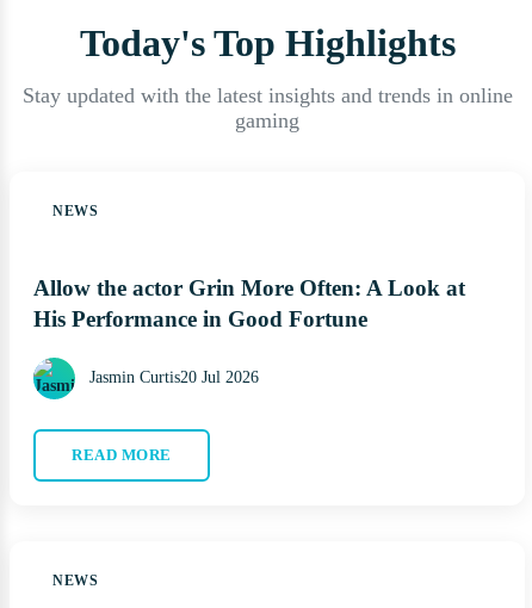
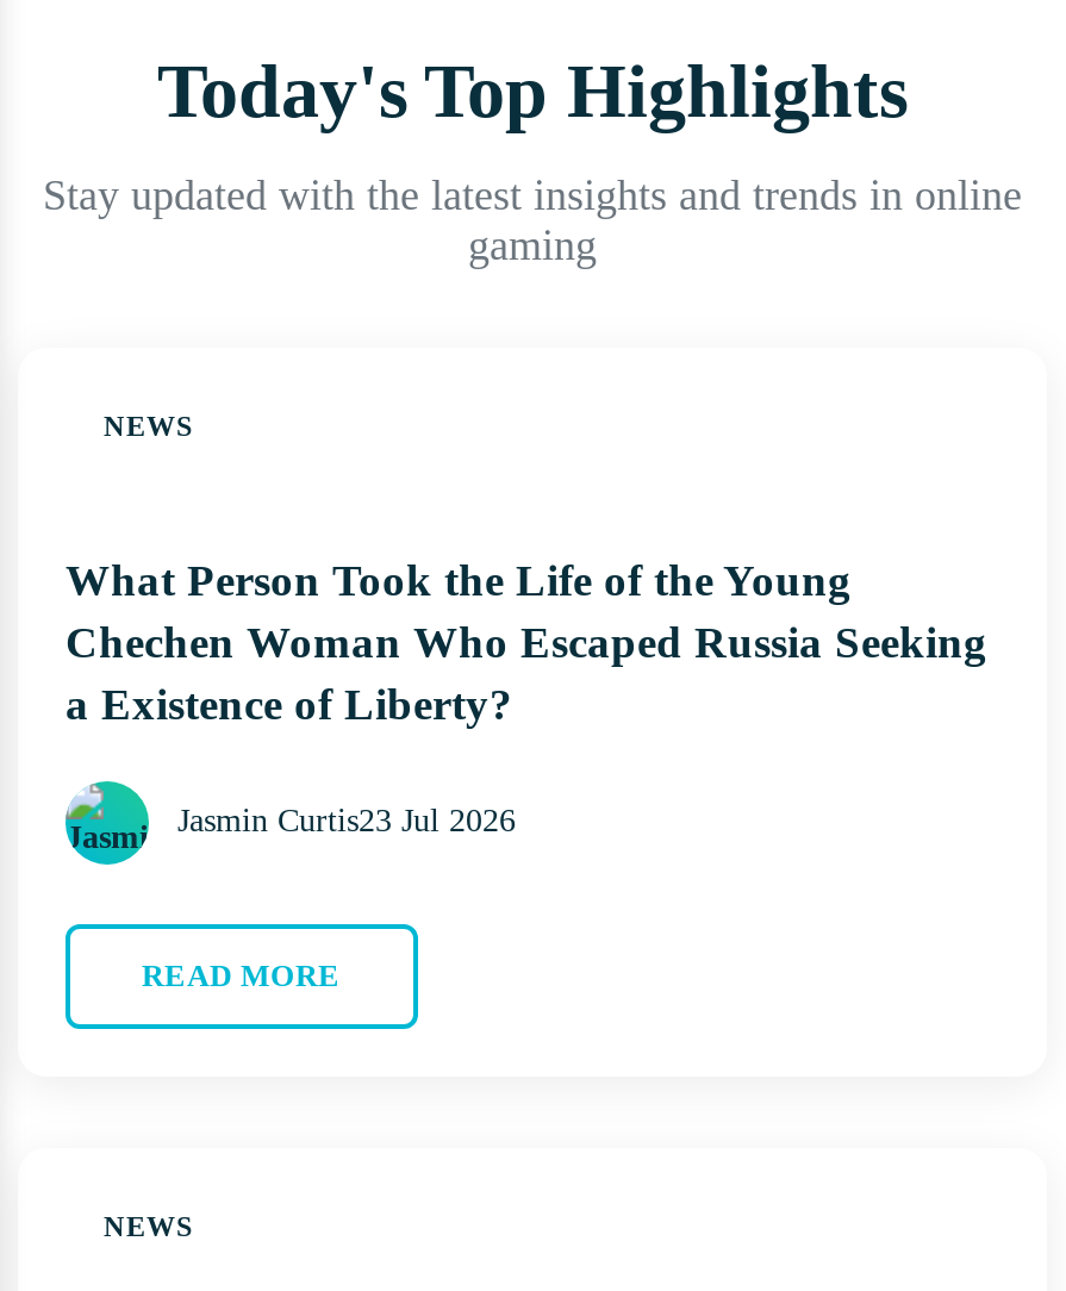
- Allow the actor Grin More Often: A Look at
- His Performance in Good Fortune
+ What Person Took the Life of the Young
+ Chechen Woman Who Escaped Russia Seeking
+ a Existence of Liberty?

- Jasmin Curtis20 Jul 2026
+ Jasmin Curtis23 Jul 2026
